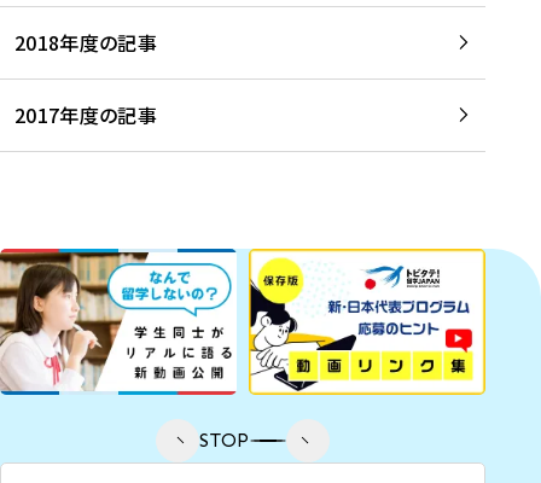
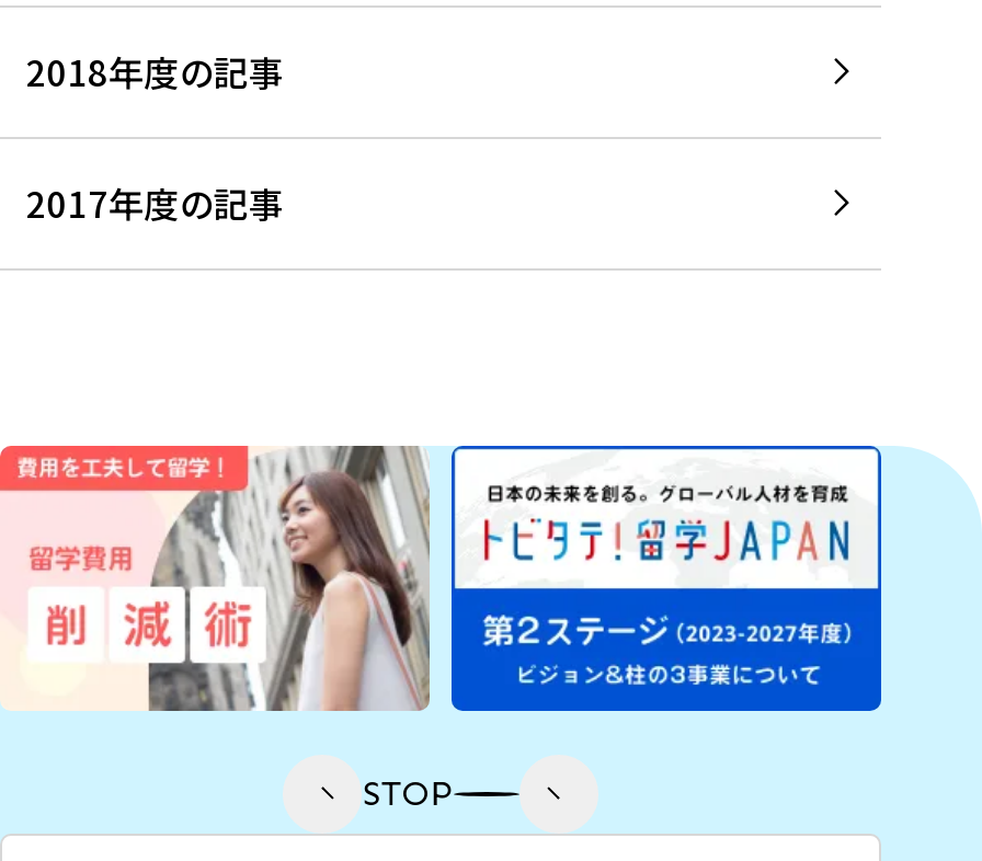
- [image]
+ [image]

- [image]
+ [image]
